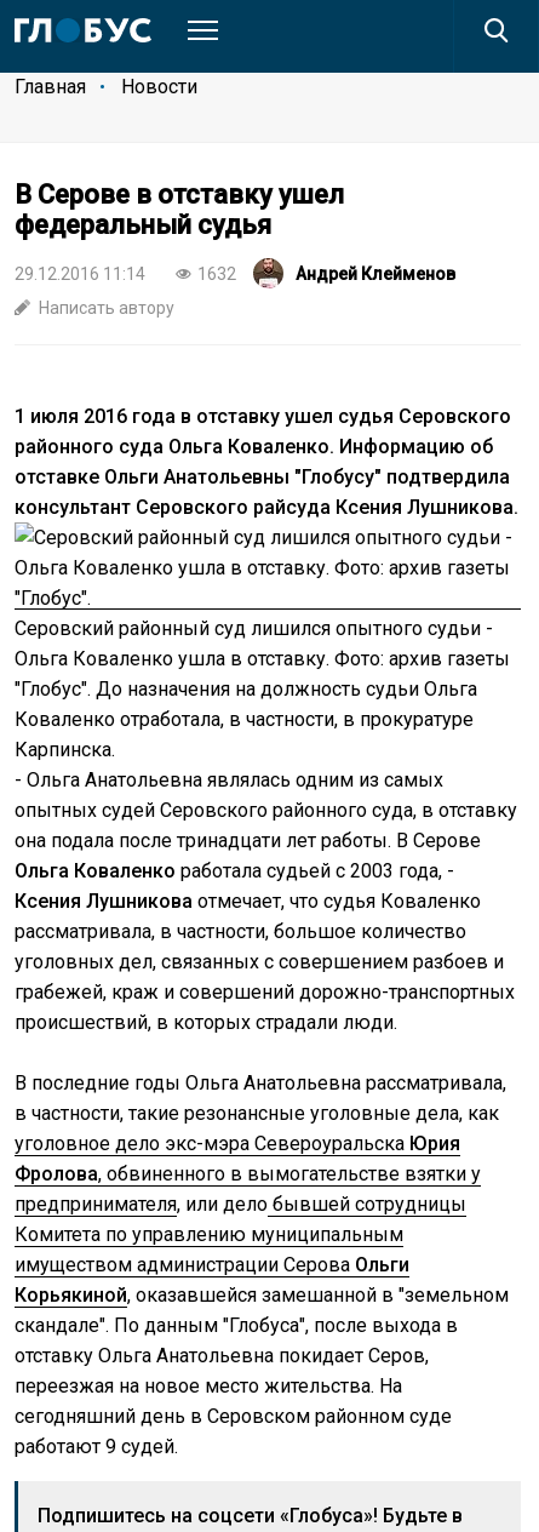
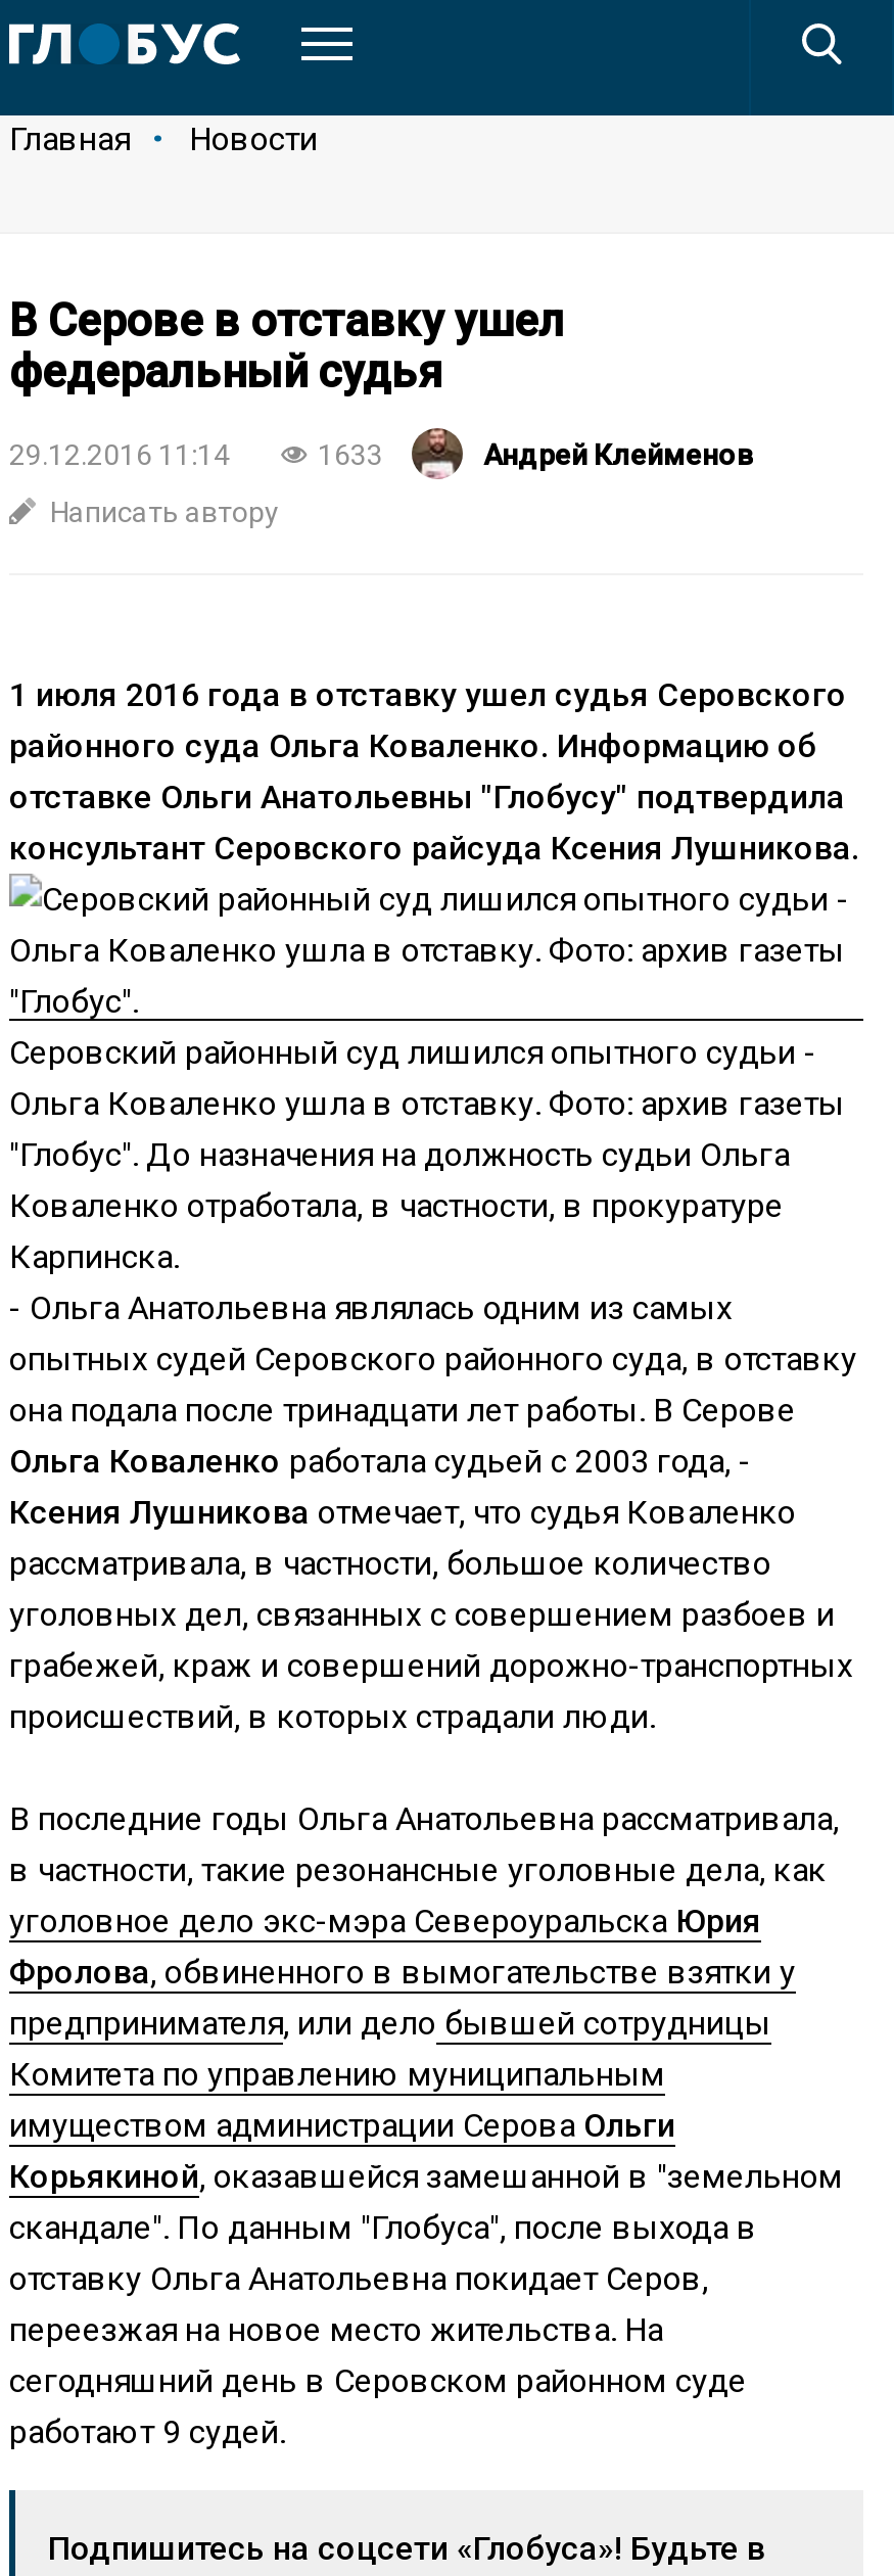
- 1632
+ 1633
